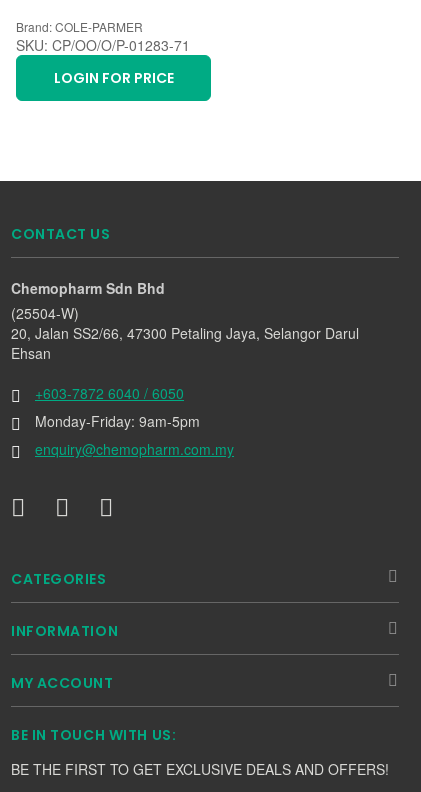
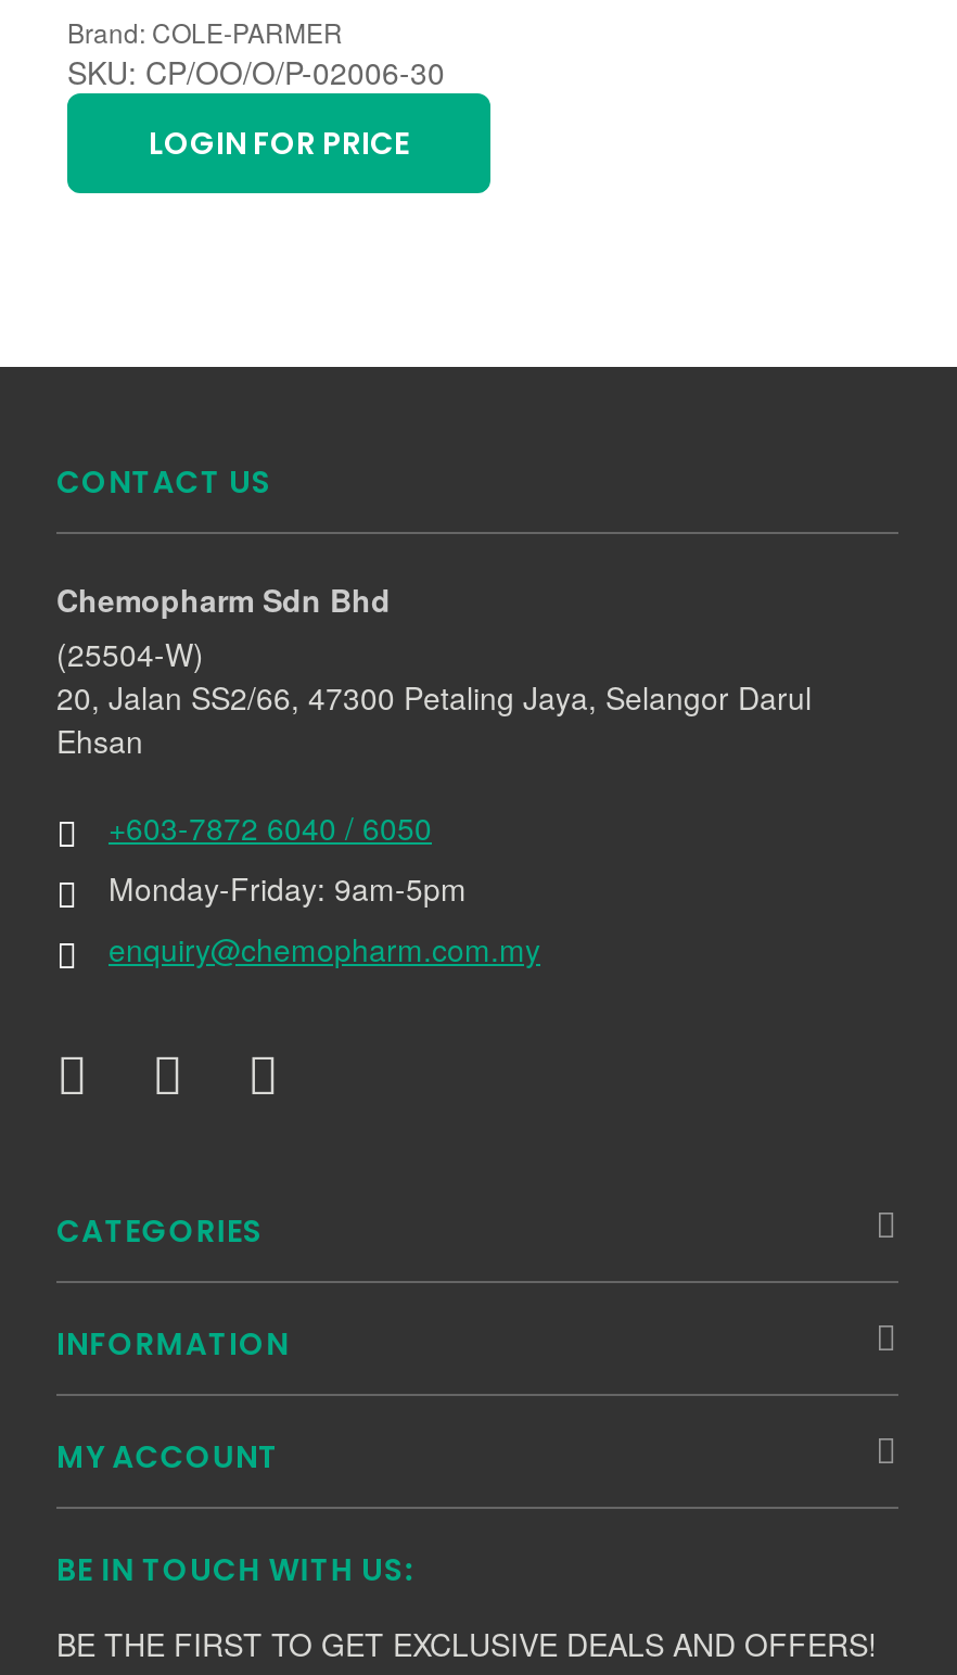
- SKU: CP/OO/O/P-01283-71
+ SKU: CP/OO/O/P-02006-30
